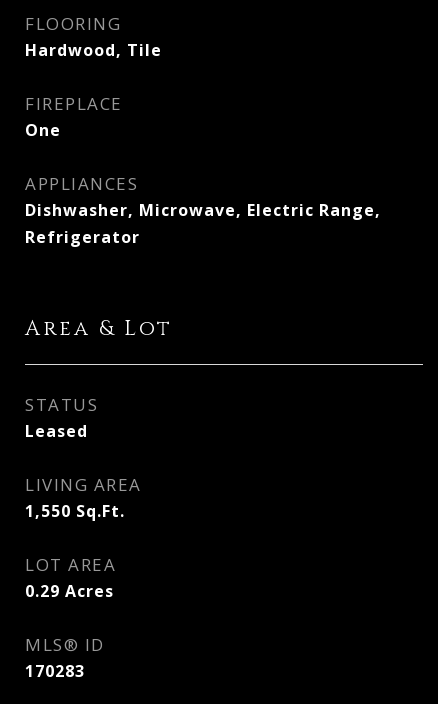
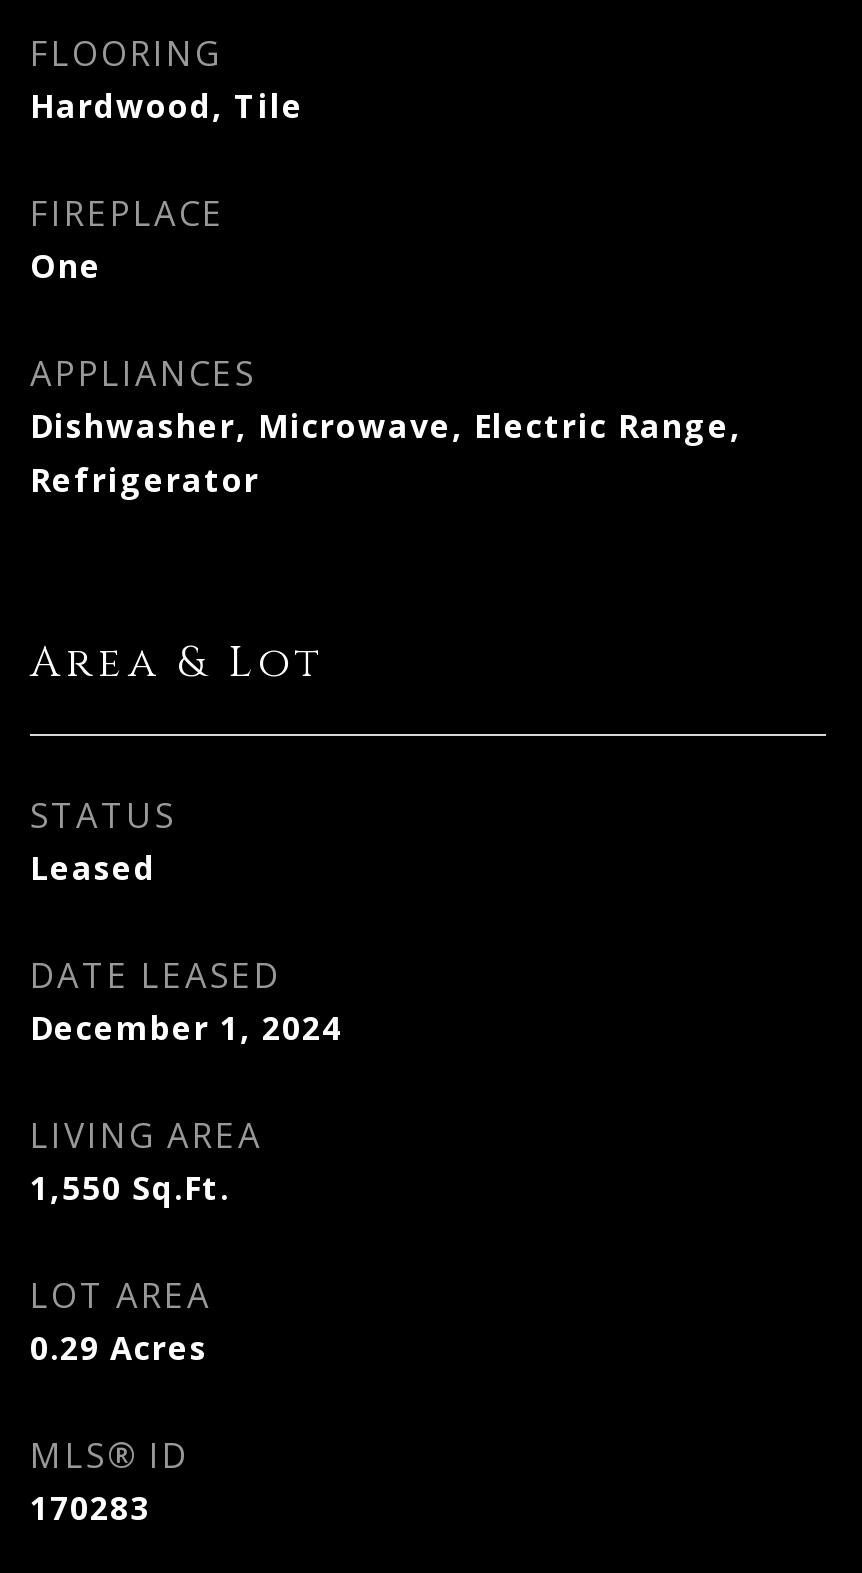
+ DATE LEASED
+ December 1, 2024
